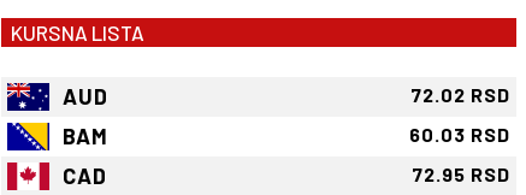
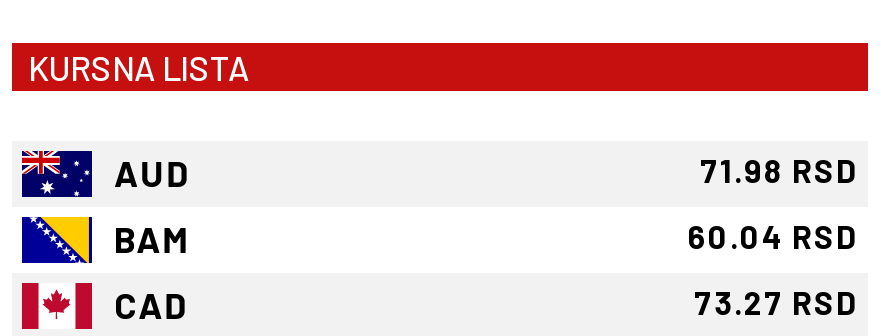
- 72.02 RSD
+ 71.98 RSD

- 60.03 RSD
+ 60.04 RSD

- 72.95 RSD
+ 73.27 RSD
